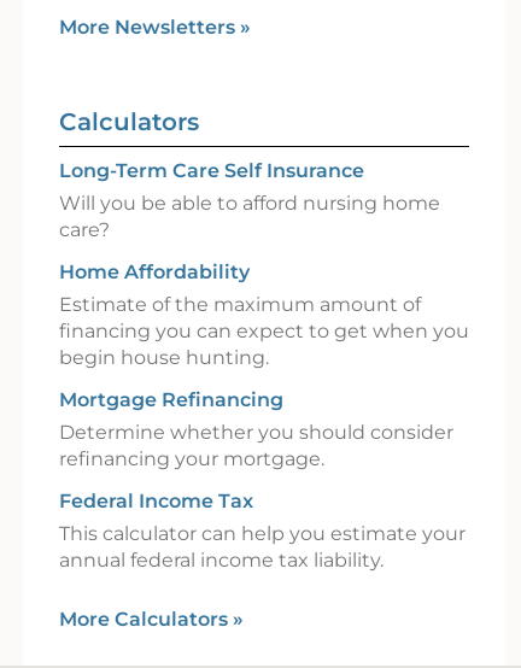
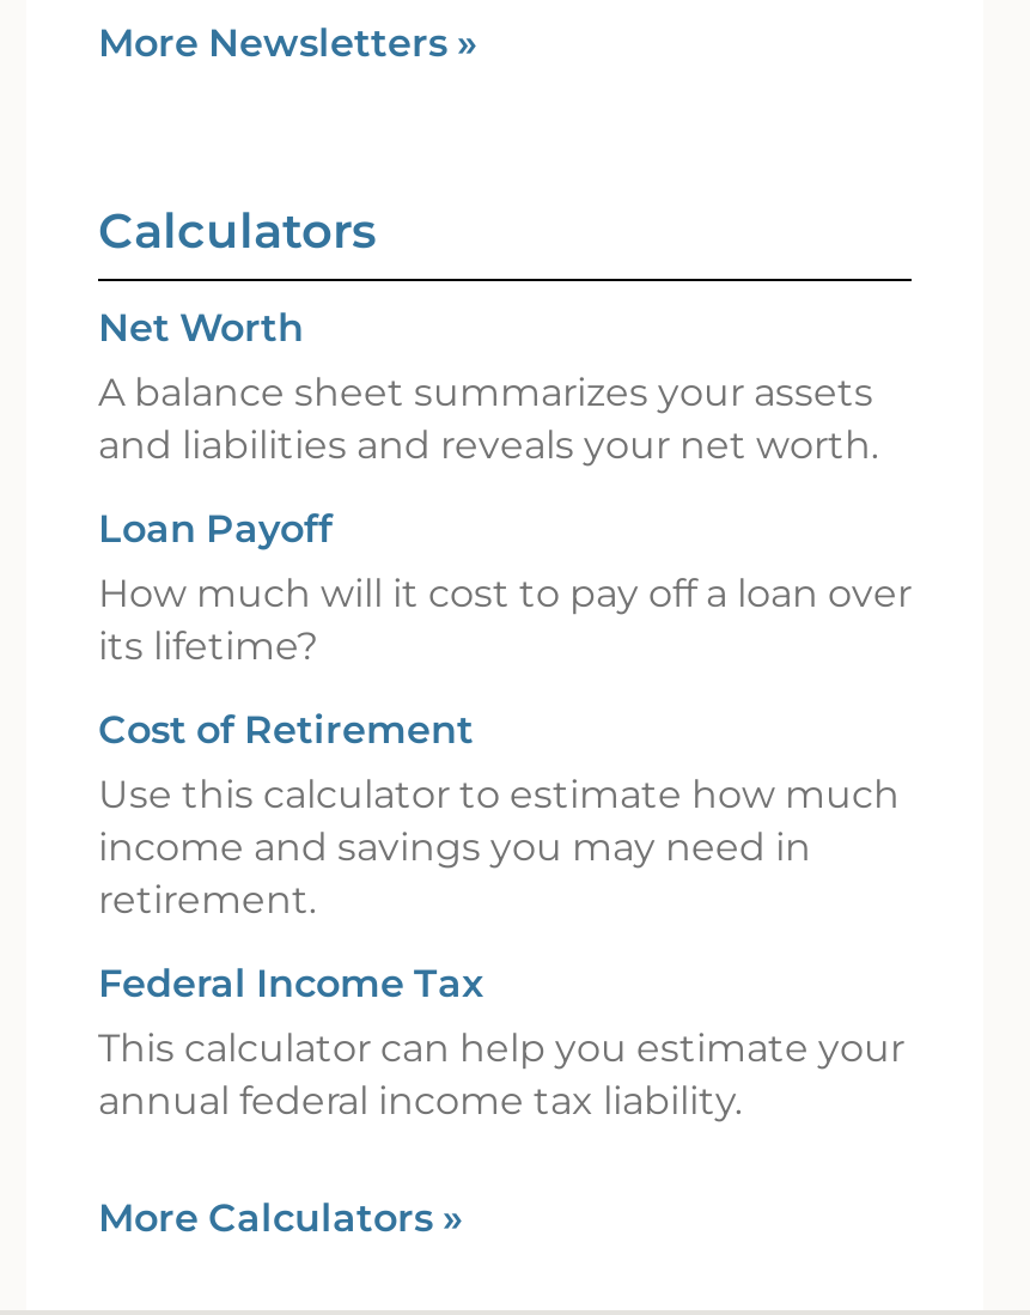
- Long-Term Care Self Insurance
- Will you be able to afford nursing home
- care?
+ Net Worth
+ A balance sheet summarizes your assets
+ and liabilities and reveals your net worth.

- Home Affordability
- Estimate of the maximum amount of
- financing you can expect to get when you
- begin house hunting.
+ Loan Payoff
+ How much will it cost to pay off a loan over
+ its lifetime?

- Mortgage Refinancing
- Determine whether you should consider
- refinancing your mortgage.
+ Cost of Retirement
+ Use this calculator to estimate how much
+ income and savings you may need in
+ retirement.
